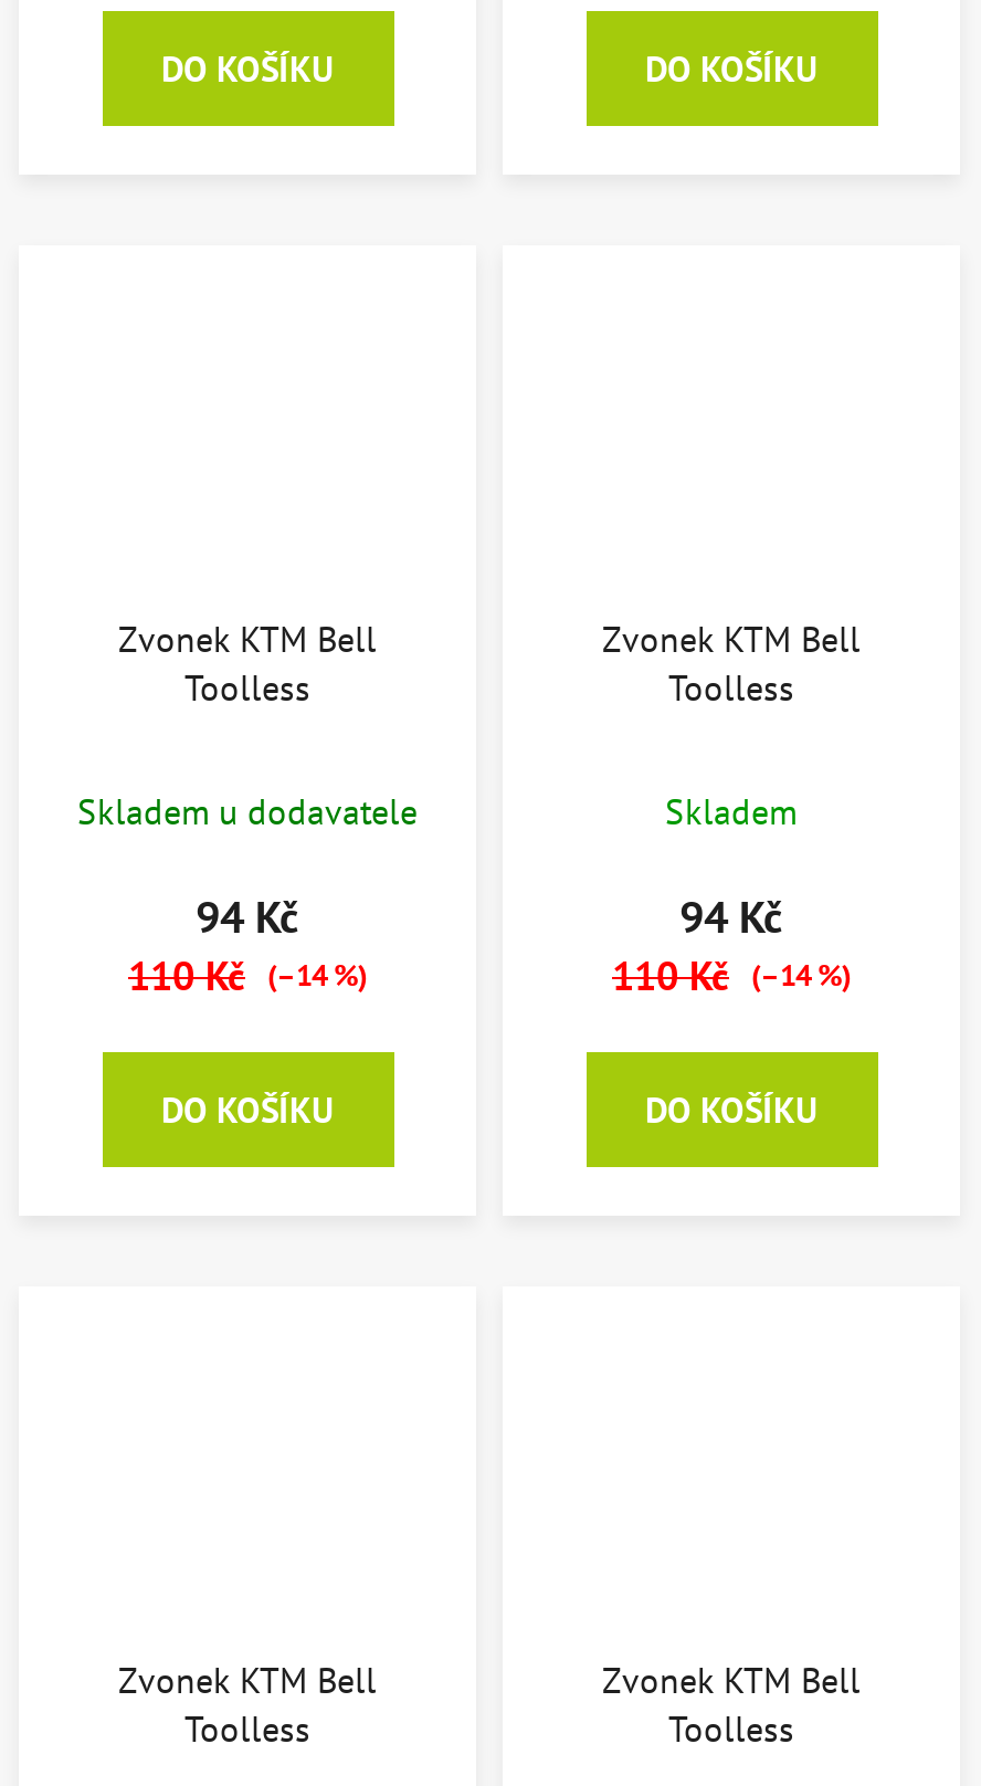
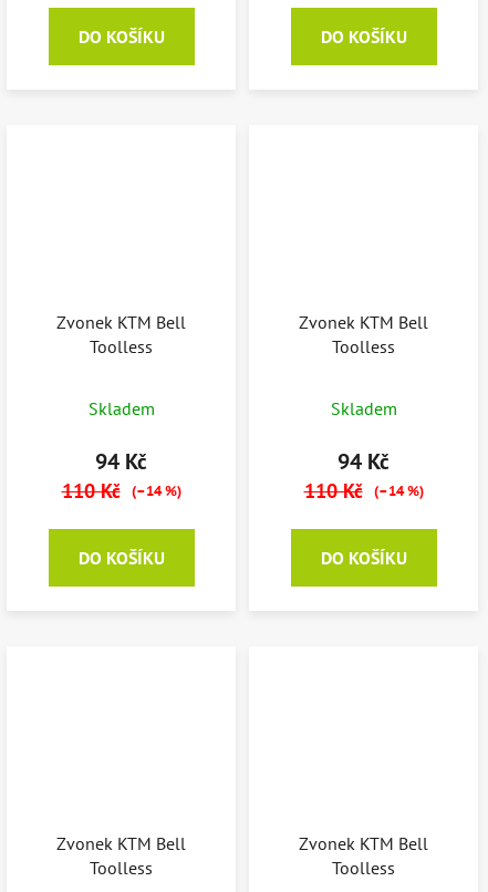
- Skladem u dodavatele
+ Skladem
